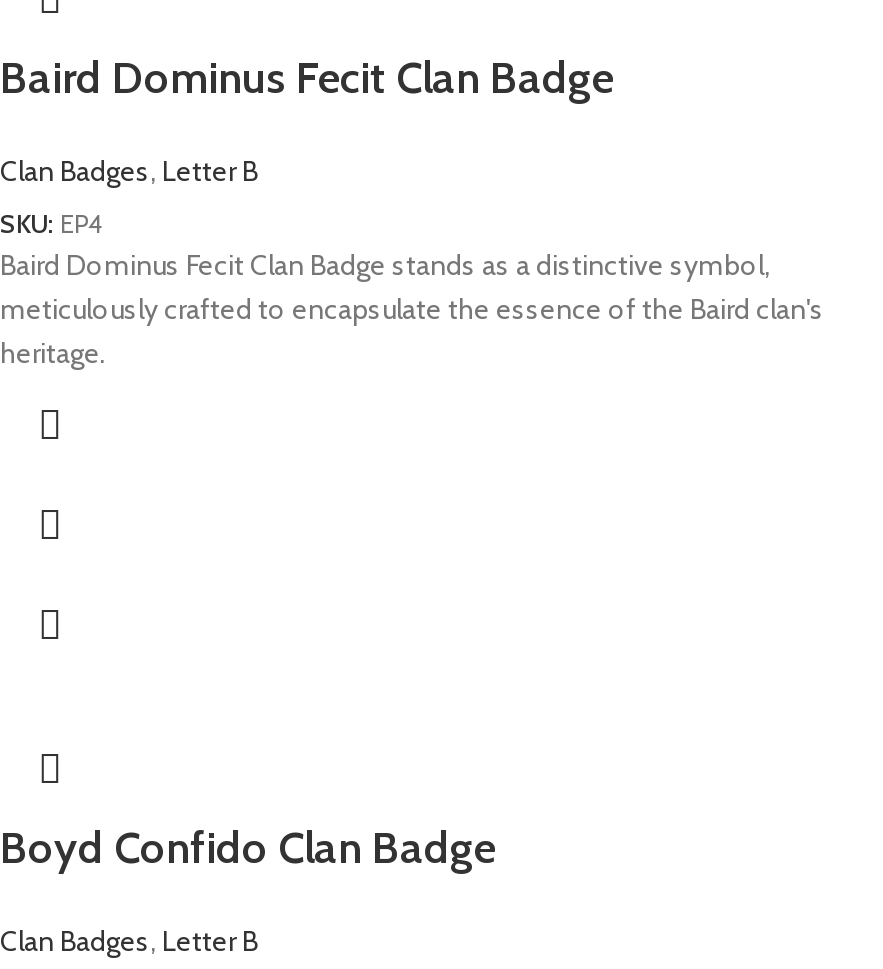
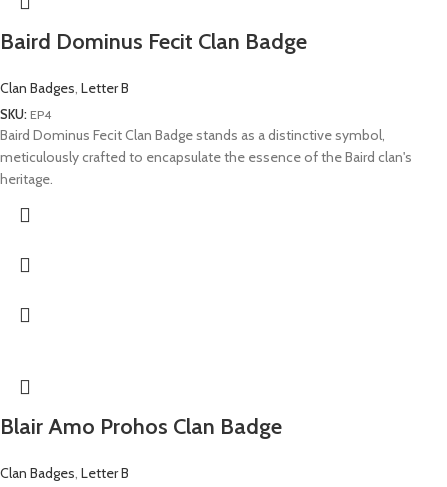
- Boyd Confido Clan Badge
+ Blair Amo Prohos Clan Badge
